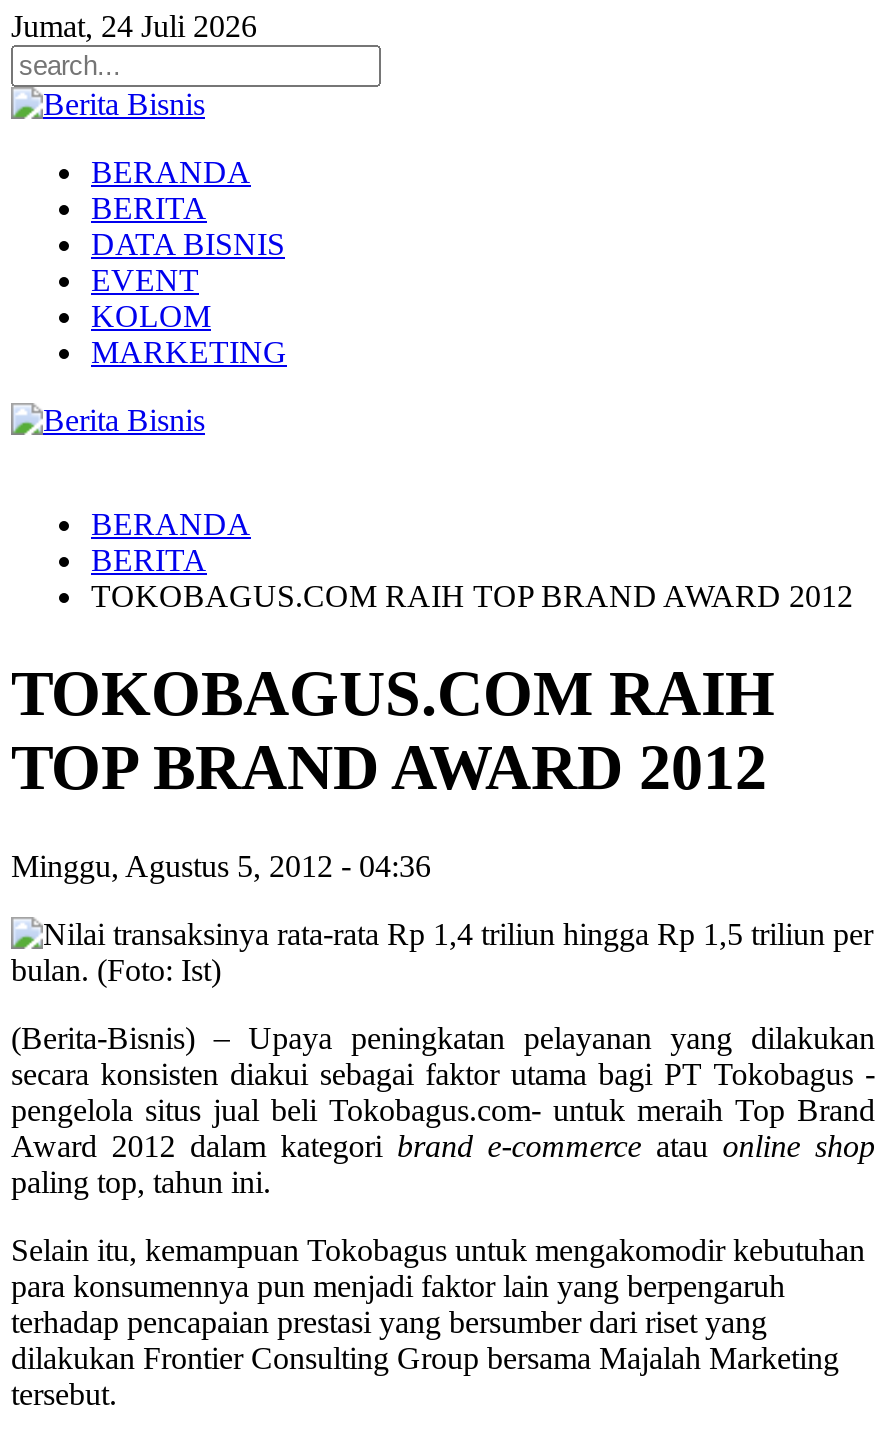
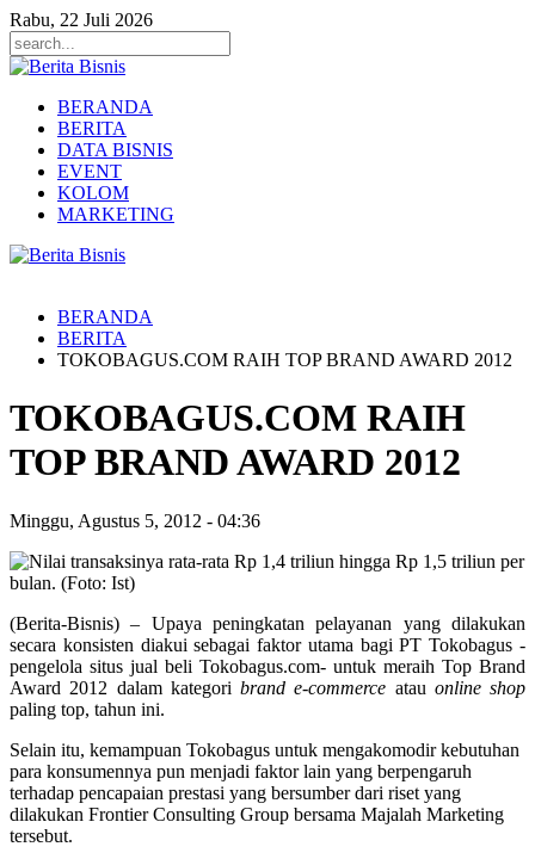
- Jumat, 24 Juli 2026
+ Rabu, 22 Juli 2026
